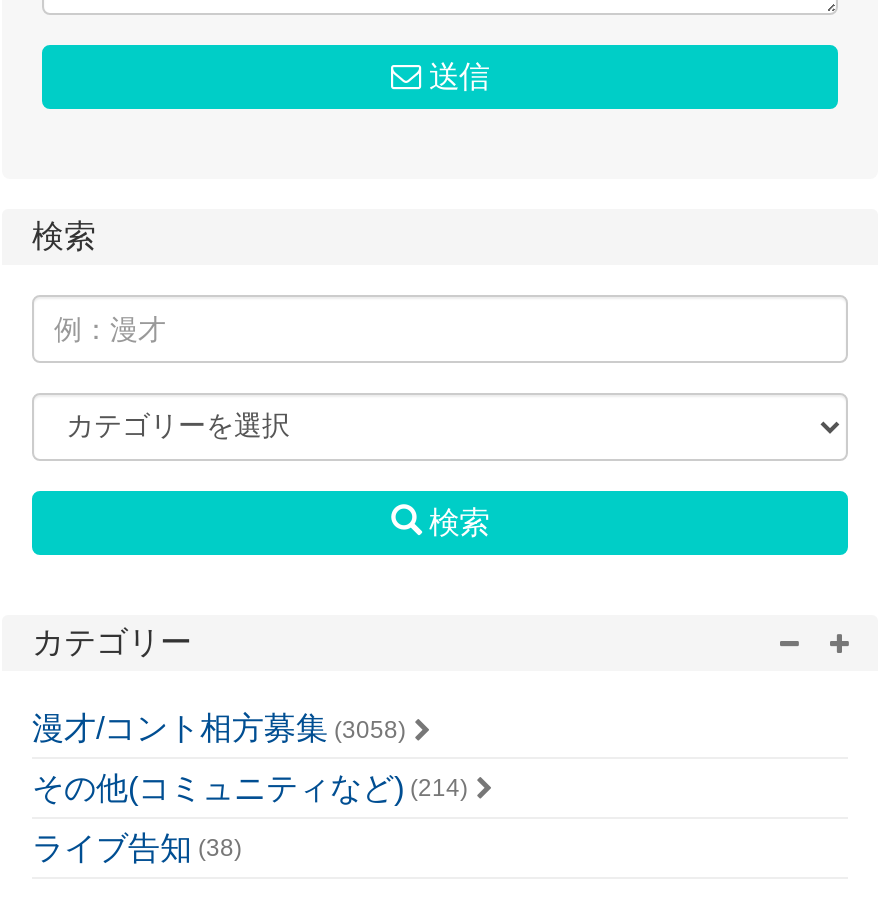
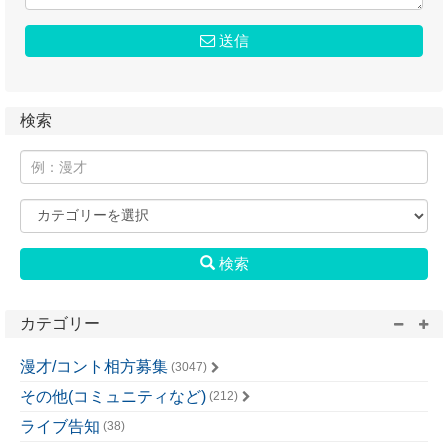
- 漫才/コント相方募集(3058)
+ 漫才/コント相方募集(3047)

- その他(コミュニティなど) (214)
+ その他(コミュニティなど) (212)
